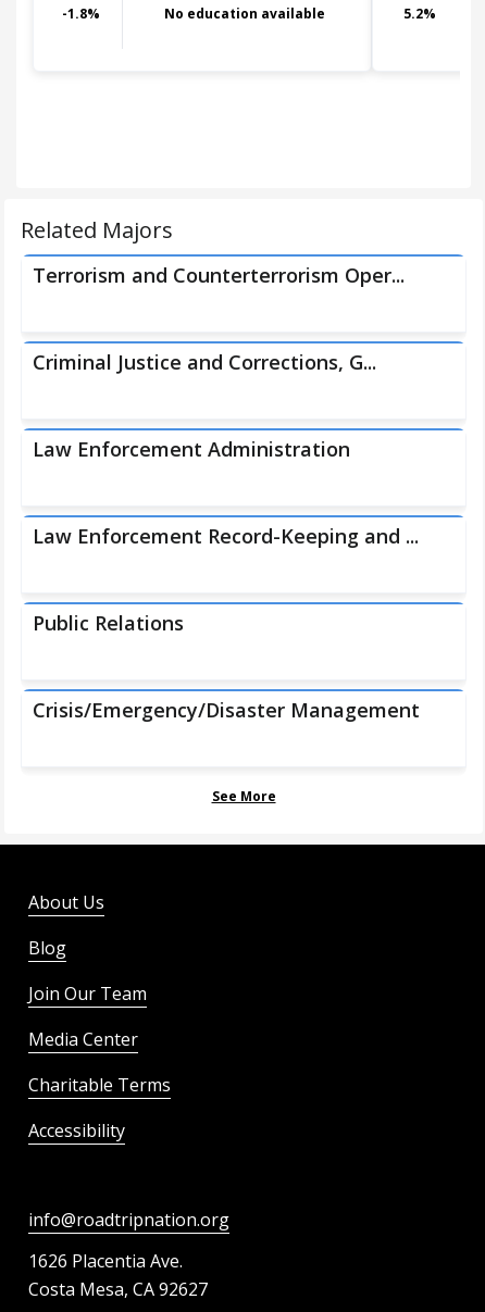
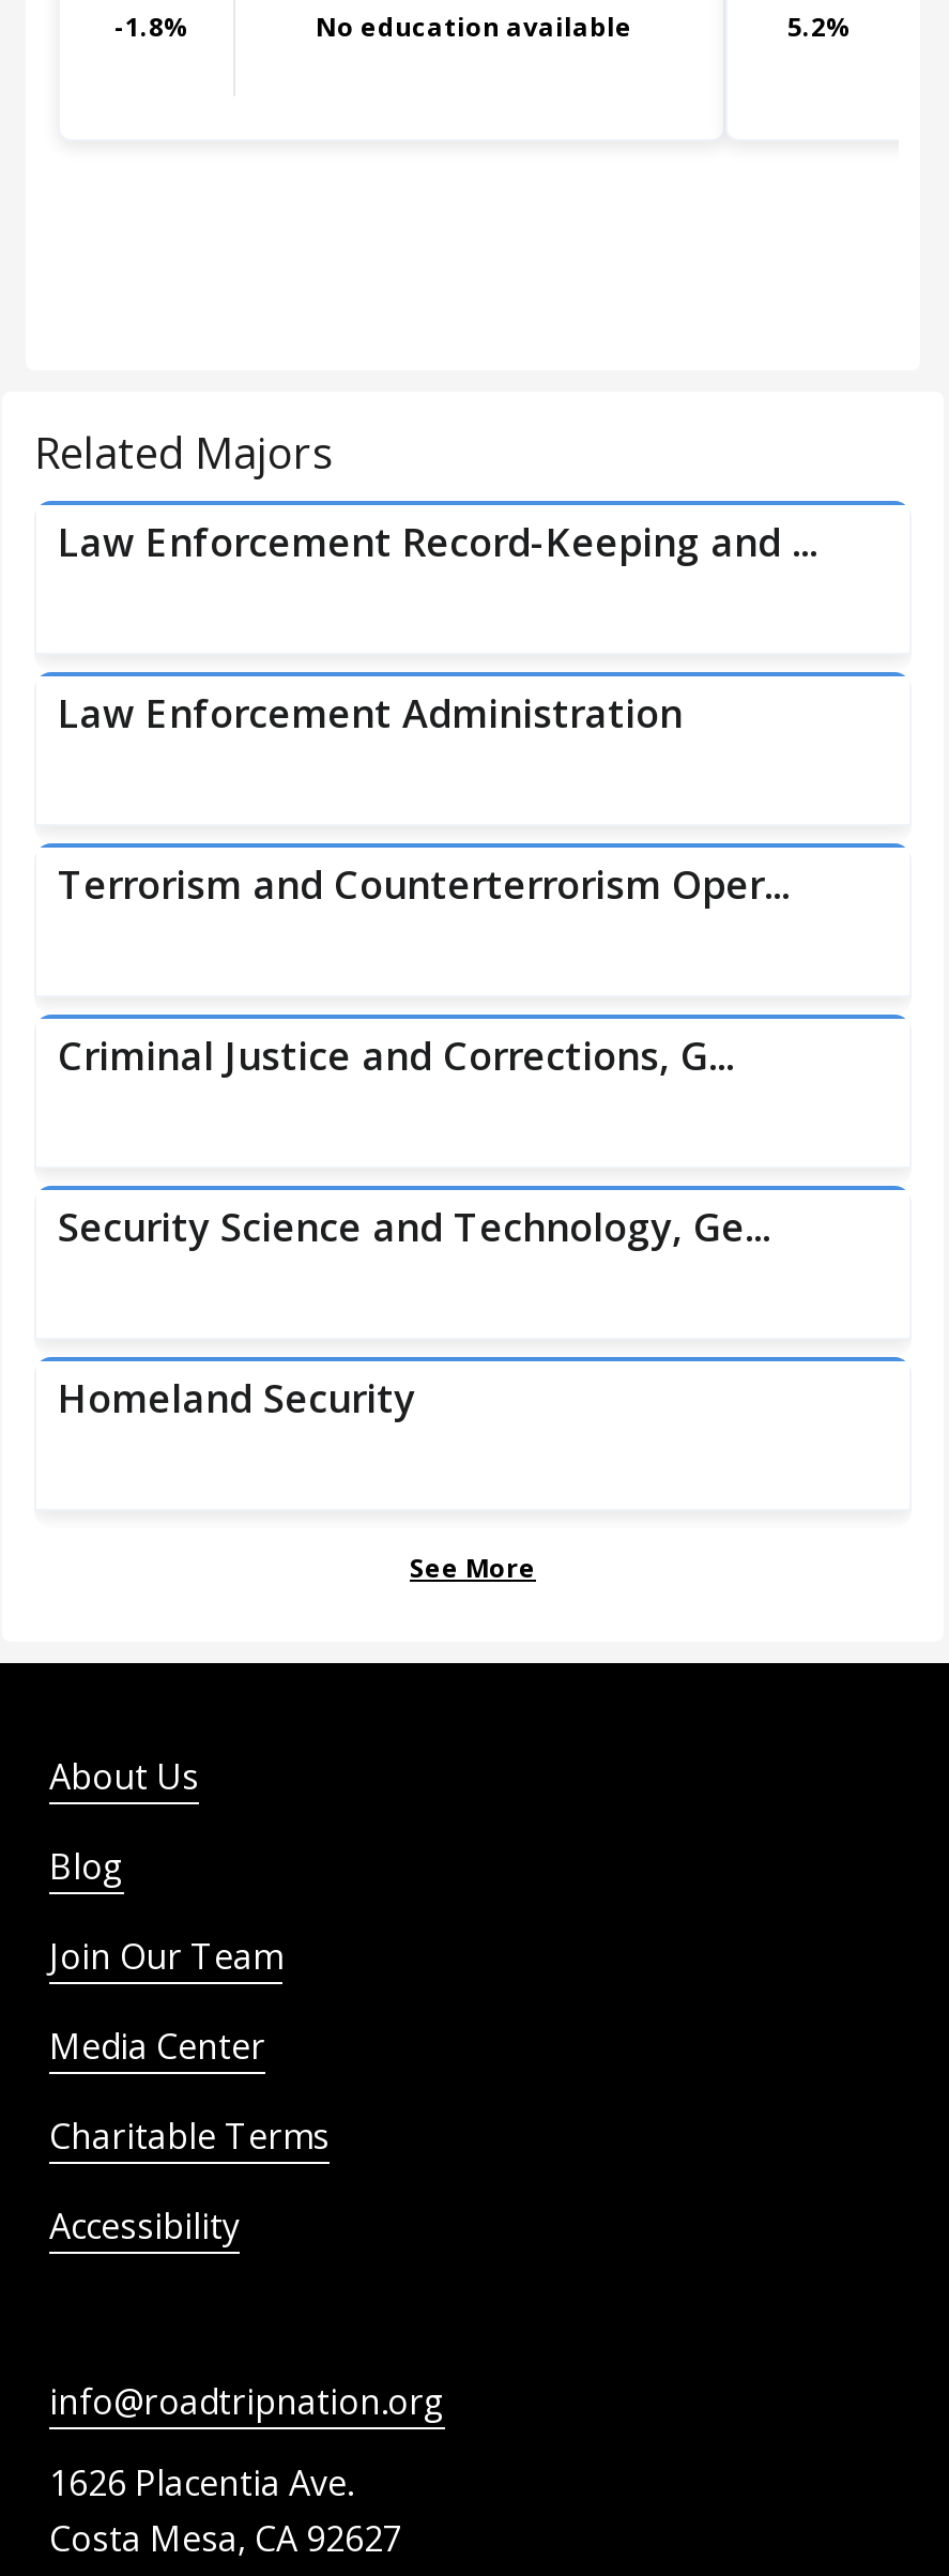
moved down: Terrorism and Counterterrorism Oper... | Criminal Justice and Corrections, G...

moved up: Law Enforcement Administration | Law Enforcement Record-Keeping and ...

- Public Relations
- Crisis/Emergency/Disaster Management
+ Security Science and Technology, Ge...
+ Homeland Security
